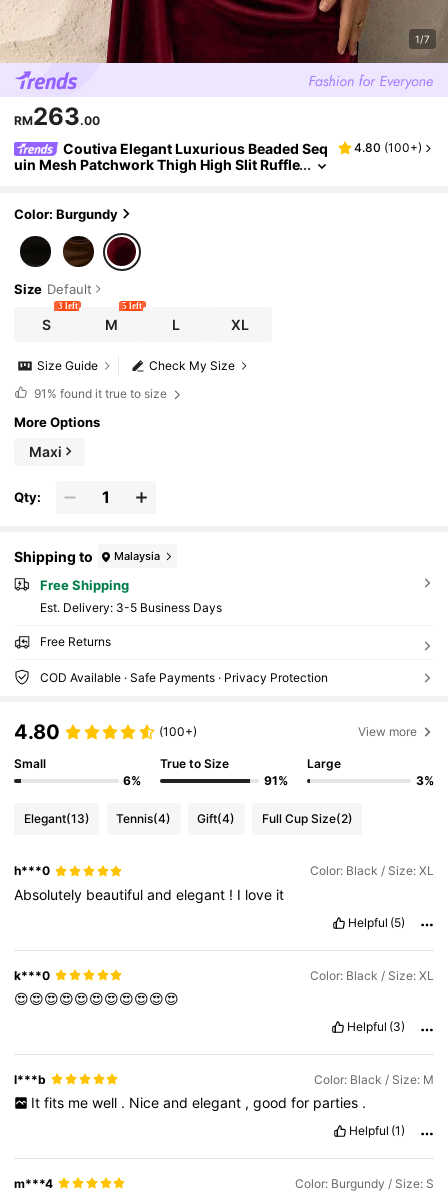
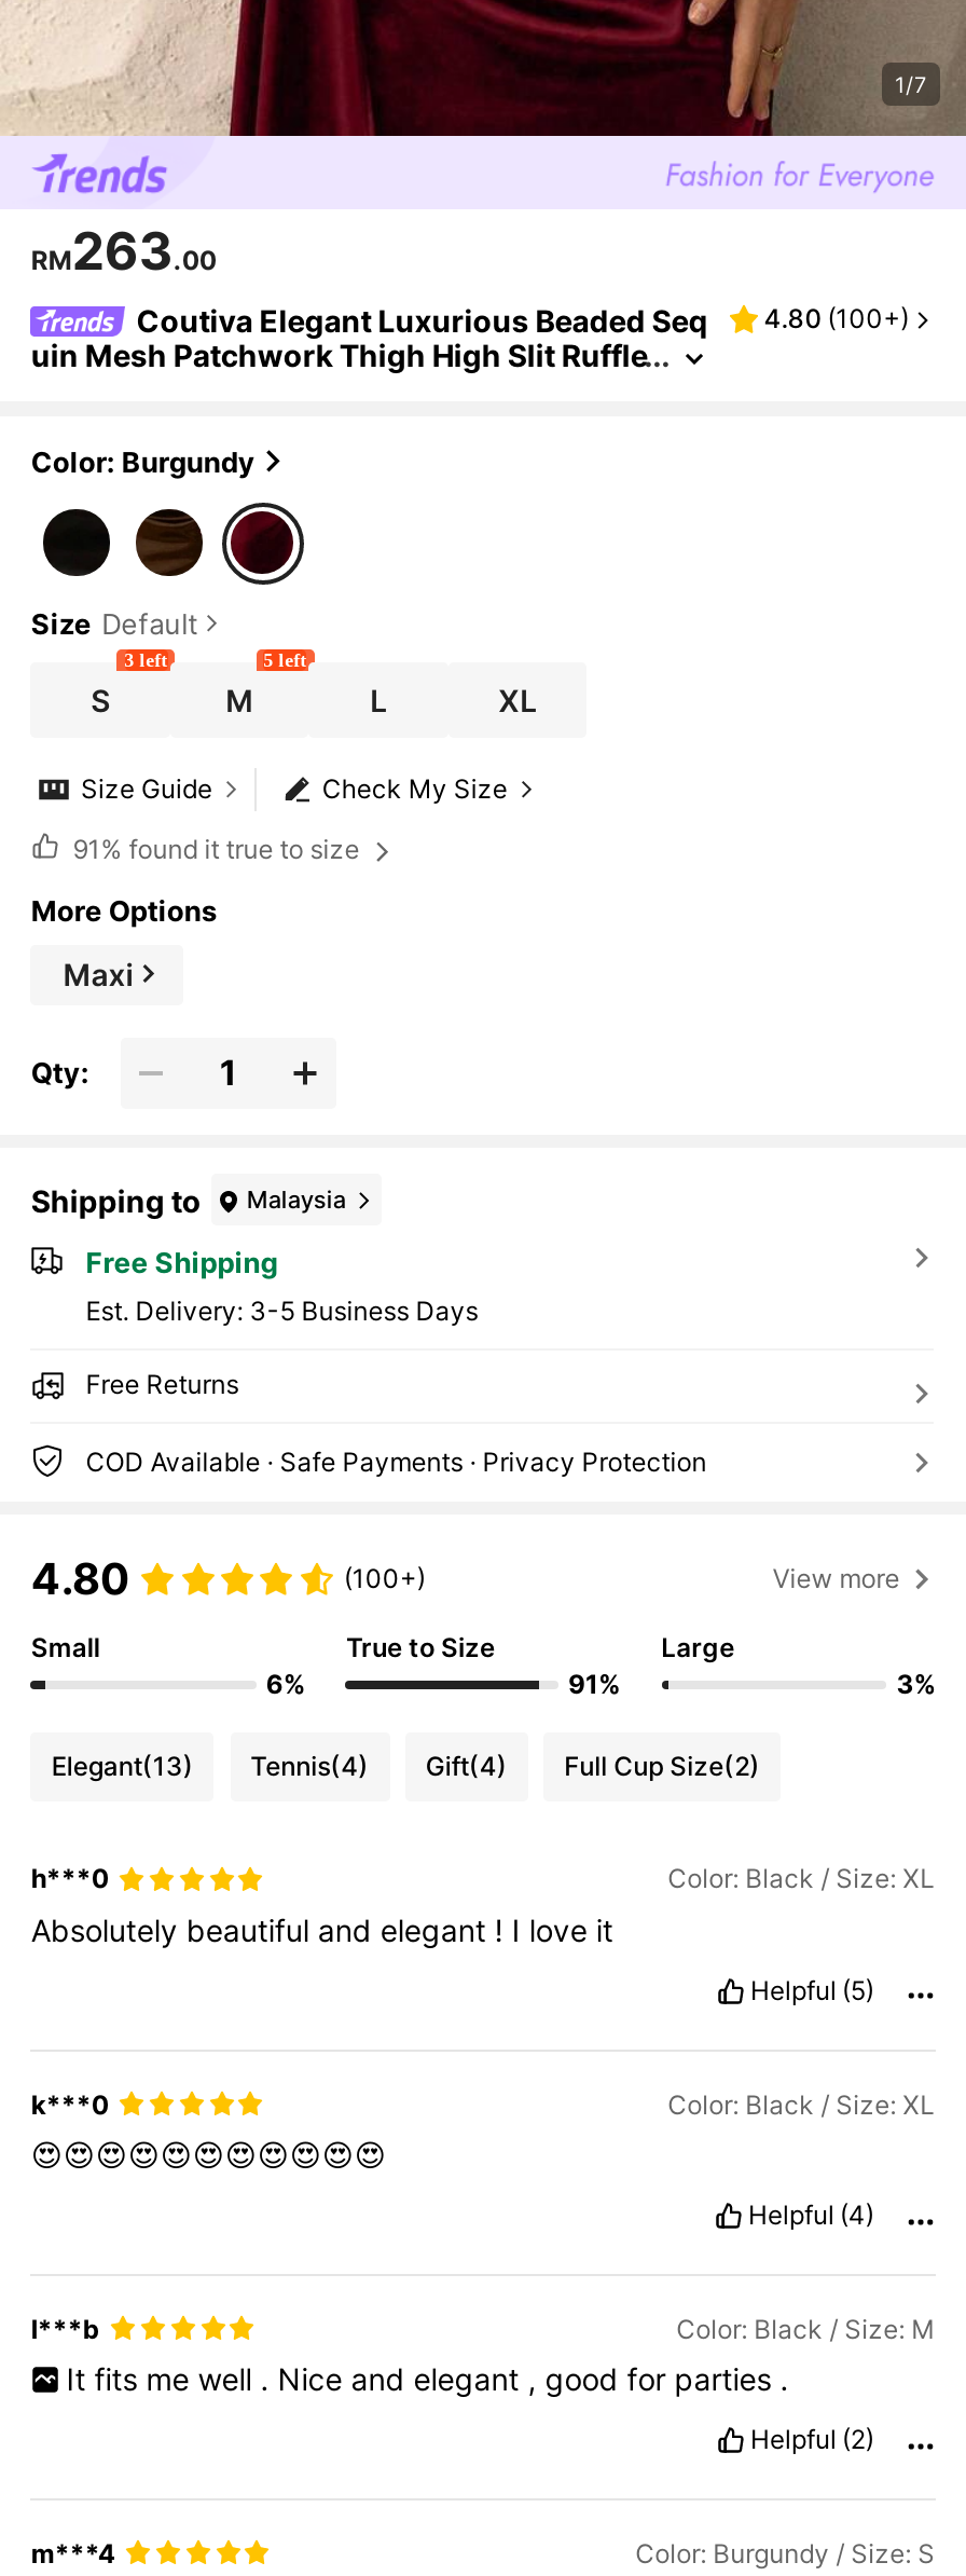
- Helpful (3)
+ Helpful (4)

- Helpful (1)
+ Helpful (2)
